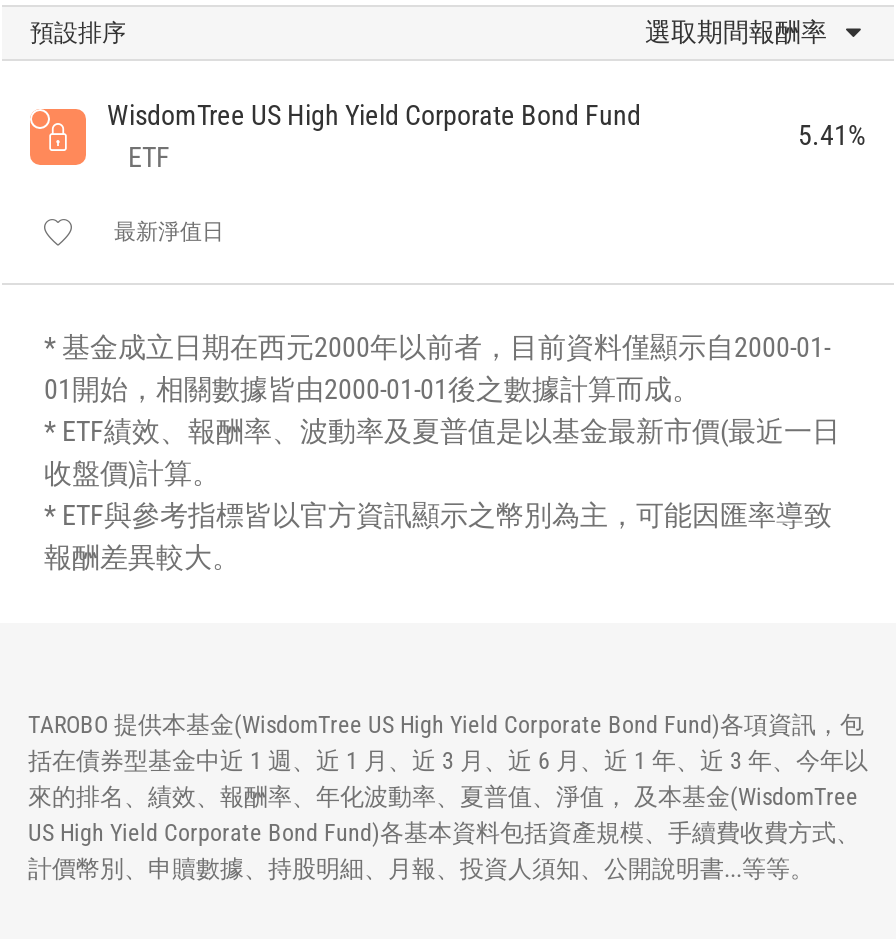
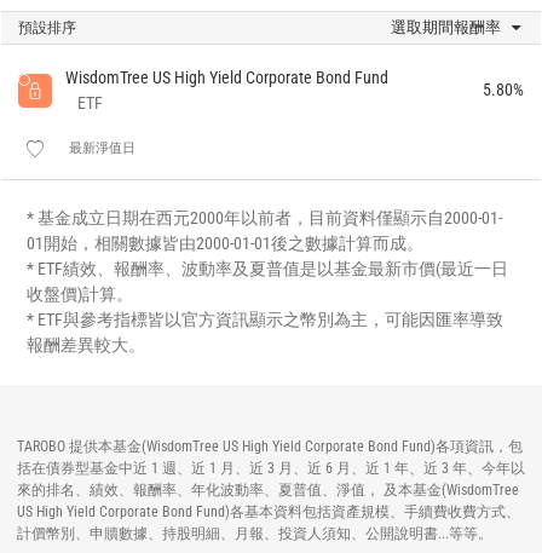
- 5.41%
+ 5.80%
